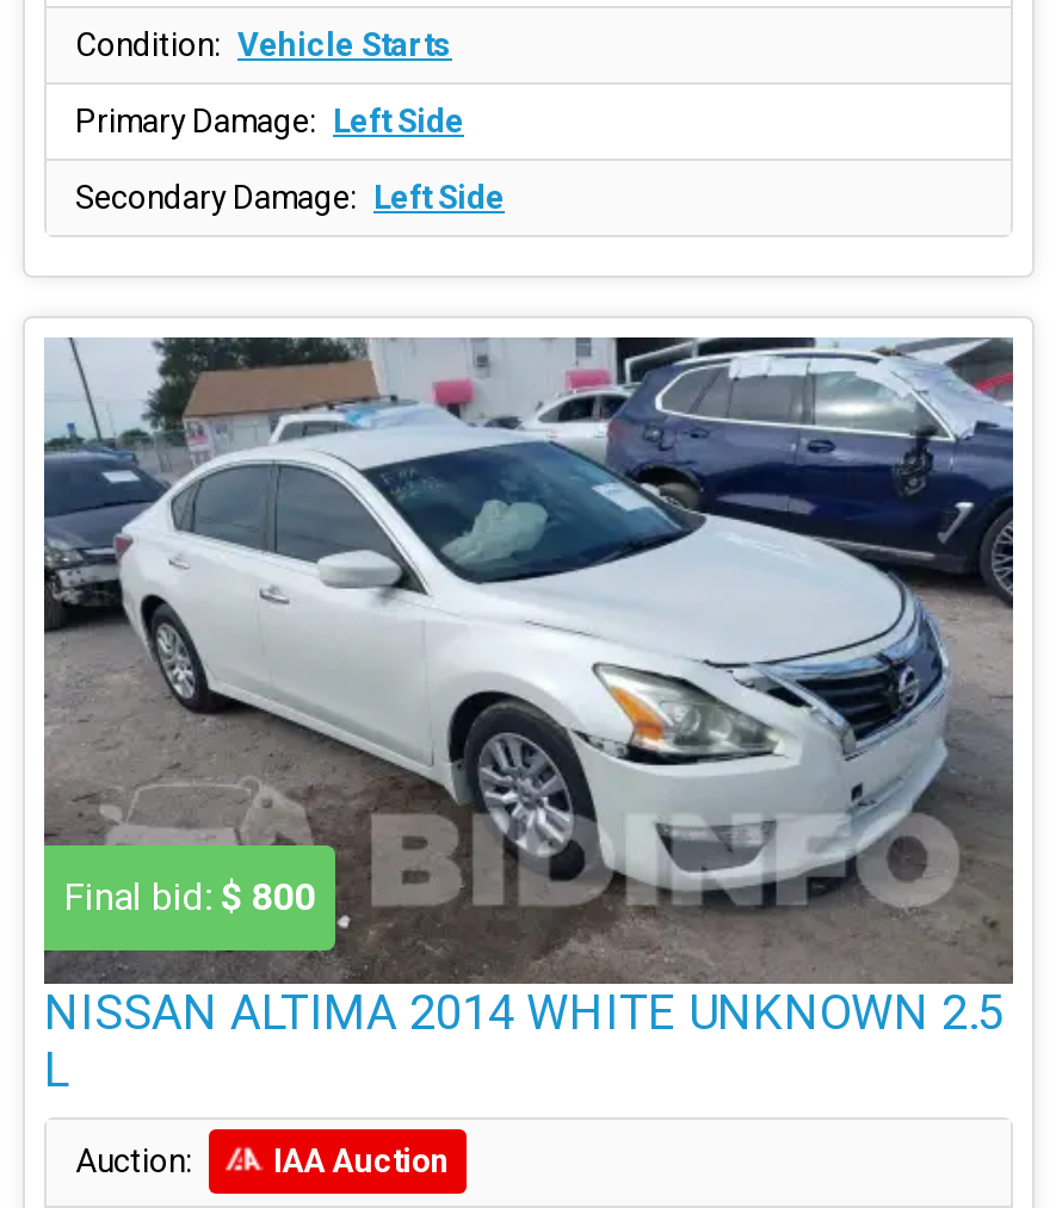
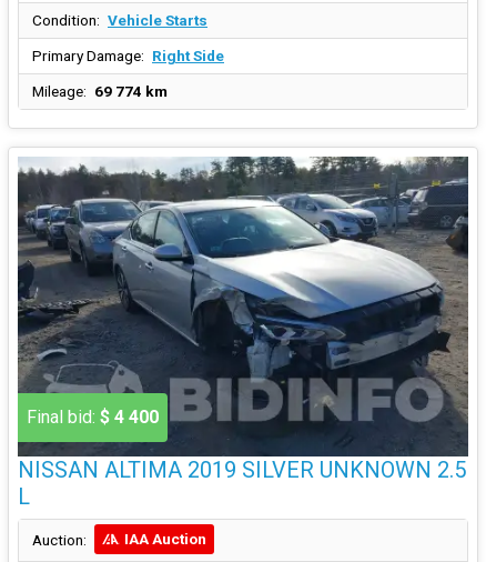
- Primary Damage: Left Side
+ Primary Damage: Right Side

- Secondary Damage: Left Side
+ Mileage: 69 774 km

- [image]
- Final bid: $ 800
+ [image]
+ Final bid: $ 4 400

- NISSAN ALTIMA 2014 WHITE UNKNOWN 2.5
+ NISSAN ALTIMA 2019 SILVER UNKNOWN 2.5
